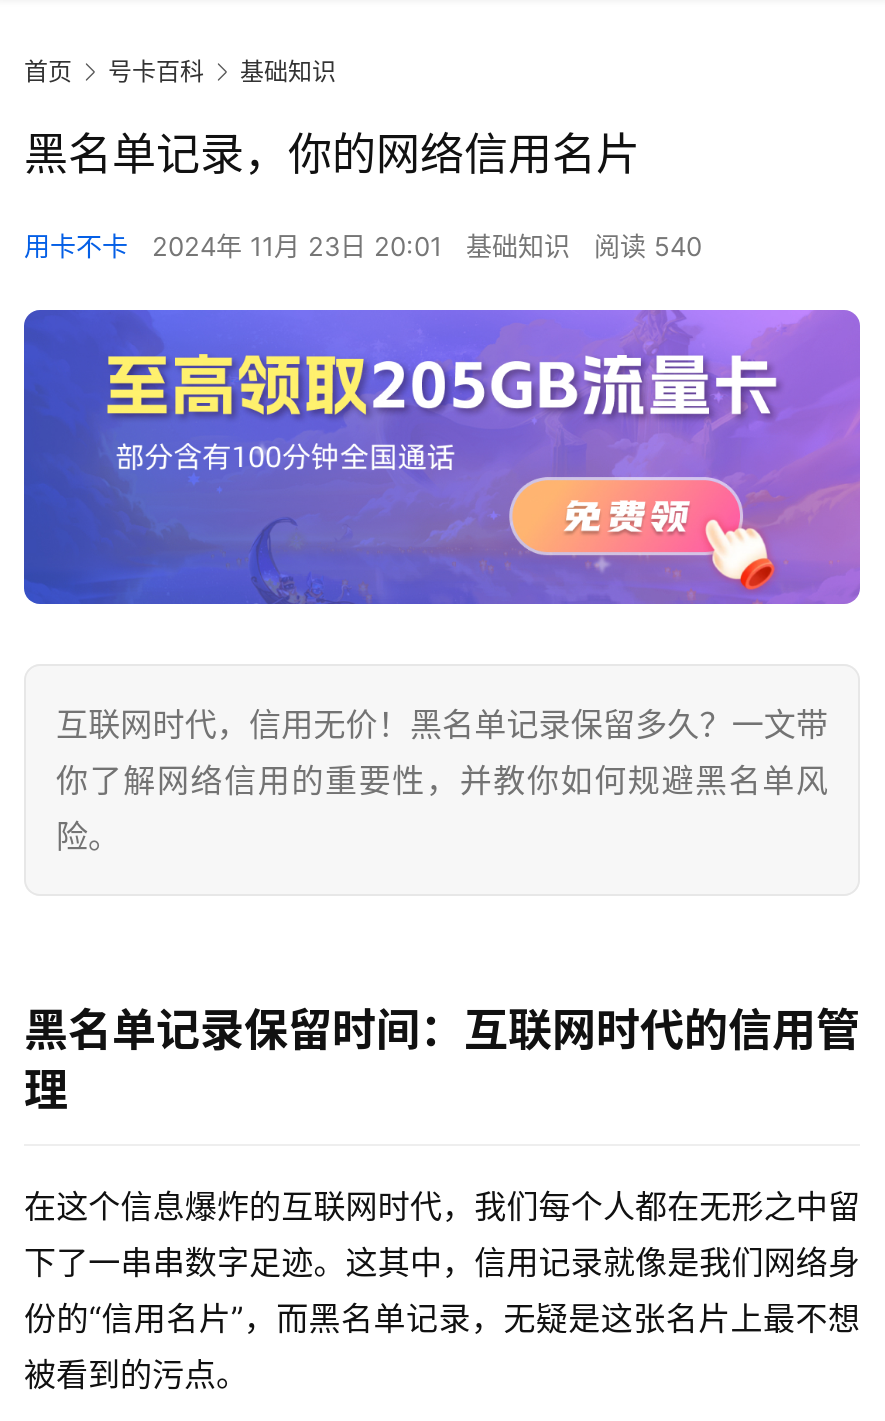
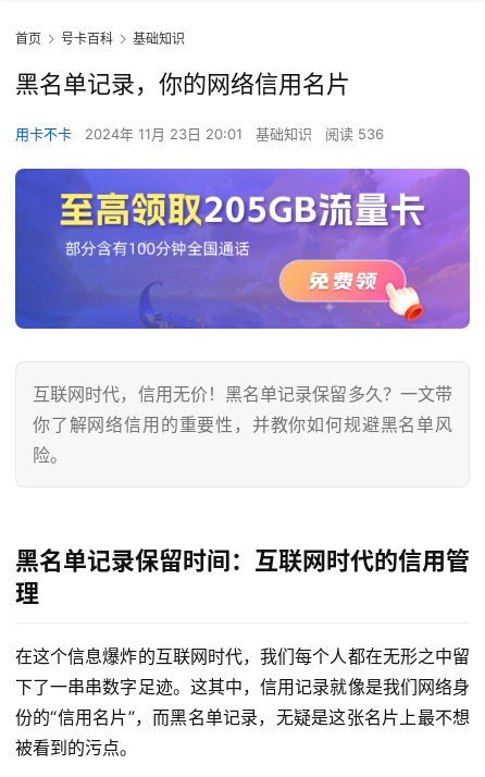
- 用卡不卡 2024年 11月 23日 20:01 基础知识 阅读 540
+ 用卡不卡 2024年 11月 23日 20:01 基础知识 阅读 536
